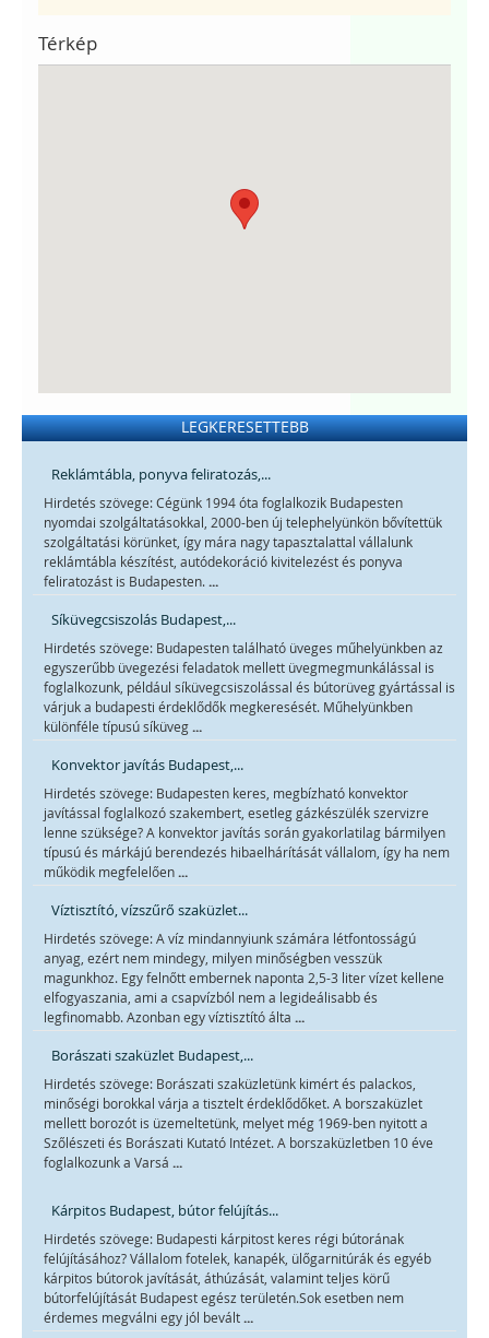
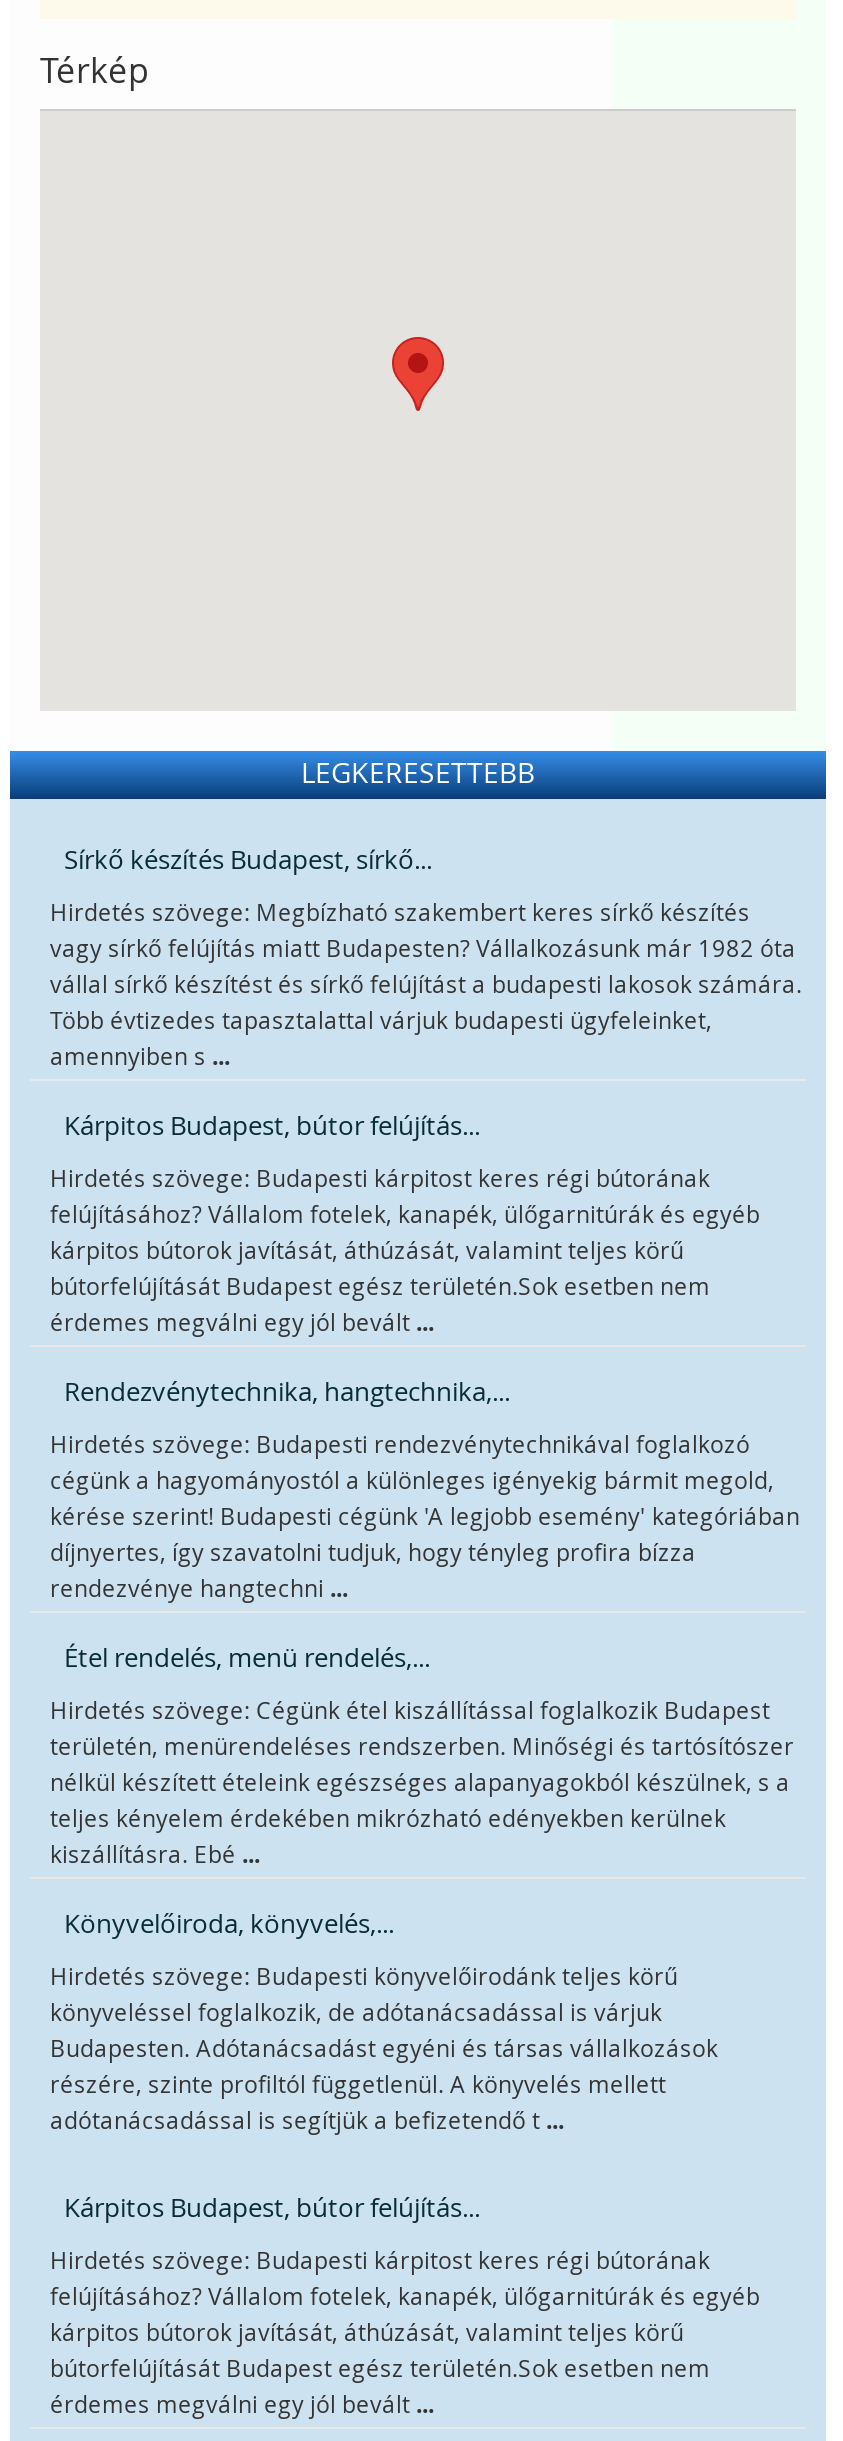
- Reklámtábla, ponyva feliratozás,...
+ Sírkő készítés Budapest, sírkő...

- Hirdetés szövege: Cégünk 1994 óta foglalkozik Budapesten
- nyomdai szolgáltatásokkal, 2000-ben új telephelyünkön bővítettük
- szolgáltatási körünket, így mára nagy tapasztalattal vállalunk
- reklámtábla készítést, autódekoráció kivitelezést és ponyva
- feliratozást is Budapesten....
+ Hirdetés szövege: Megbízható szakembert keres sírkő készítés
+ vagy sírkő felújítás miatt Budapesten? Vállalkozásunk már 1982 óta
+ vállal sírkő készítést és sírkő felújítást a budapesti lakosok számára.
+ Több évtizedes tapasztalattal várjuk budapesti ügyfeleinket,
+ amennyiben s...

- Síküvegcsiszolás Budapest,...
+ Kárpitos Budapest, bútor felújítás...

- Hirdetés szövege: Budapesten található üveges műhelyünkben az
- egyszerűbb üvegezési feladatok mellett üvegmegmunkálással is
- foglalkozunk, például síküvegcsiszolással és bútorüveg gyártással is
- várjuk a budapesti érdeklődők megkeresését. Műhelyünkben
- különféle típusú síküveg...
+ Hirdetés szövege: Budapesti kárpitost keres régi bútorának
+ felújításához? Vállalom fotelek, kanapék, ülőgarnitúrák és egyéb
+ kárpitos bútorok javítását, áthúzását, valamint teljes körű
+ bútorfelújítását Budapest egész területén.Sok esetben nem
+ érdemes megválni egy jól bevált...

- Konvektor javítás Budapest,...
+ Rendezvénytechnika, hangtechnika,...

- Hirdetés szövege: Budapesten keres, megbízható konvektor
- javítással foglalkozó szakembert, esetleg gázkészülék szervizre
- lenne szüksége? A konvektor javítás során gyakorlatilag bármilyen
- típusú és márkájú berendezés hibaelhárítását vállalom, így ha nem
- működik megfelelően...
+ Hirdetés szövege: Budapesti rendezvénytechnikával foglalkozó
+ cégünk a hagyományostól a különleges igényekig bármit megold,
+ kérése szerint! Budapesti cégünk 'A legjobb esemény' kategóriában
+ díjnyertes, így szavatolni tudjuk, hogy tényleg profira bízza
+ rendezvénye hangtechni...

- Víztisztító, vízszűrő szaküzlet...
+ Étel rendelés, menü rendelés,...

- Hirdetés szövege: A víz mindannyiunk számára létfontosságú
- anyag, ezért nem mindegy, milyen minőségben vesszük
- magunkhoz. Egy felnőtt embernek naponta 2,5-3 liter vízet kellene
- elfogyaszania, ami a csapvízból nem a legideálisabb és
- legfinomabb. Azonban egy víztisztító álta...
+ Hirdetés szövege: Cégünk étel kiszállítással foglalkozik Budapest
+ területén, menürendeléses rendszerben. Minőségi és tartósítószer
+ nélkül készített ételeink egészséges alapanyagokból készülnek, s a
+ teljes kényelem érdekében mikrózható edényekben kerülnek
+ kiszállításra. Ebé...

- Borászati szaküzlet Budapest,...
+ Könyvelőiroda, könyvelés,...

- Hirdetés szövege: Borászati szaküzletünk kimért és palackos,
- minőségi borokkal várja a tisztelt érdeklődőket. A borszaküzlet
- mellett borozót is üzemeltetünk, melyet még 1969-ben nyitott a
- Szőlészeti és Borászati Kutató Intézet. A borszaküzletben 10 éve
- foglalkozunk a Varsá...
+ Hirdetés szövege: Budapesti könyvelőirodánk teljes körű
+ könyveléssel foglalkozik, de adótanácsadással is várjuk
+ Budapesten. Adótanácsadást egyéni és társas vállalkozások
+ részére, szinte profiltól függetlenül. A könyvelés mellett
+ adótanácsadással is segítjük a befizetendő t...
